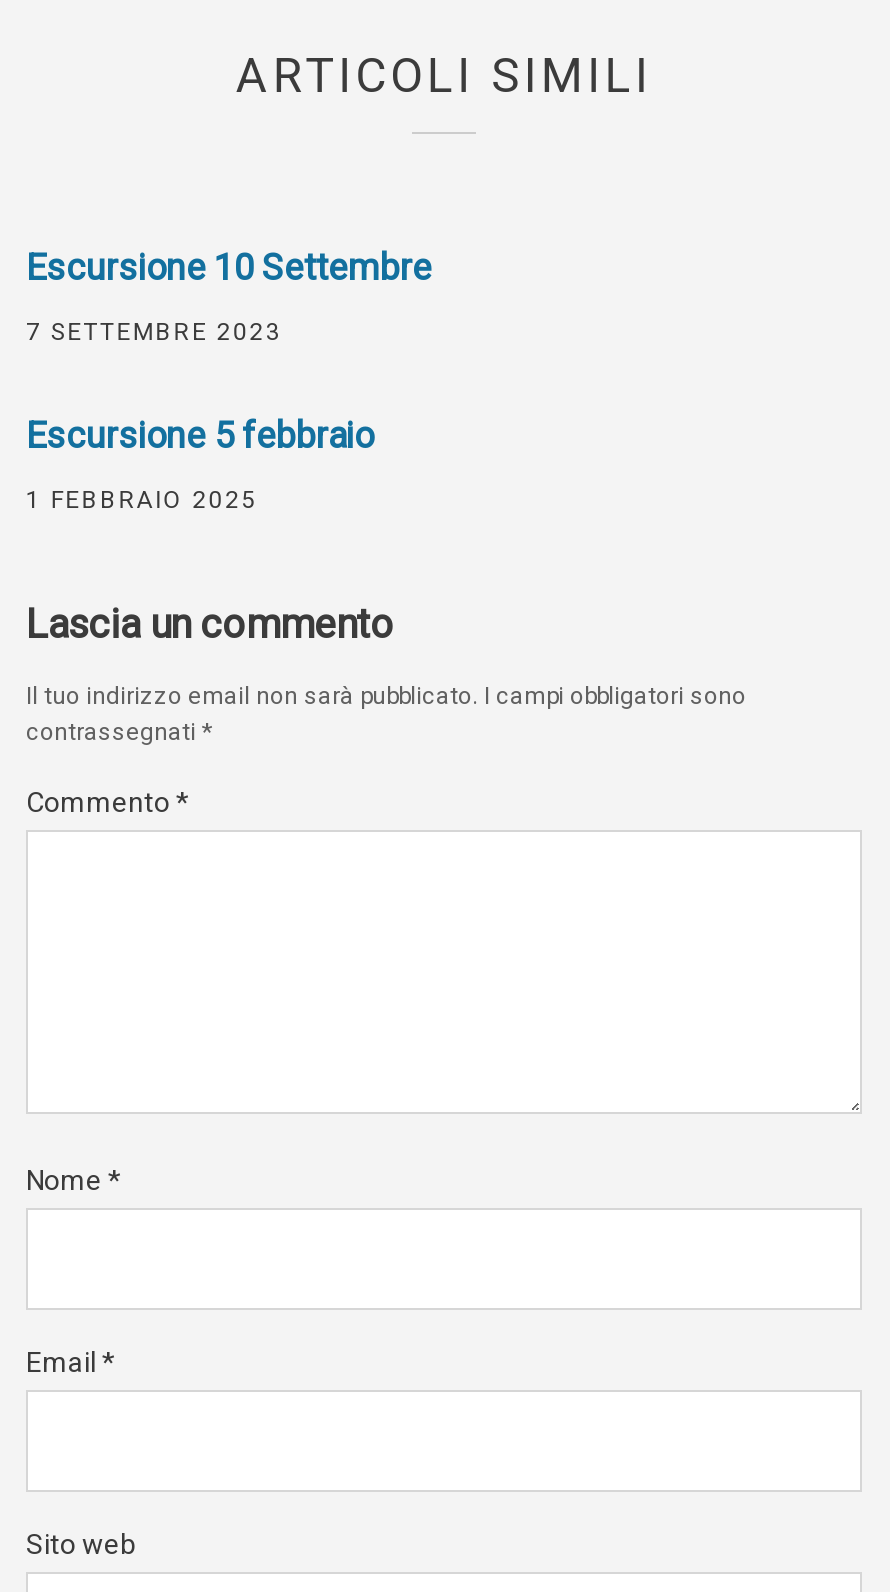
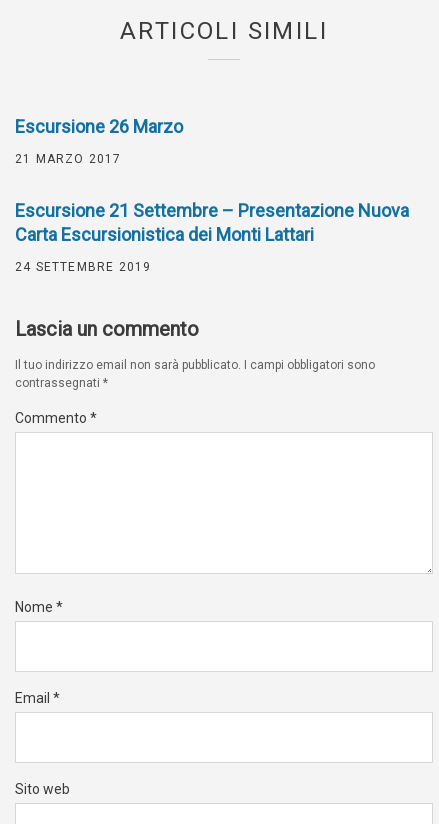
- Escursione 10 Settembre
+ Escursione 26 Marzo

- 7 SETTEMBRE 2023
+ 21 MARZO 2017

- Escursione 5 febbraio
+ Escursione 21 Settembre – Presentazione Nuova
+ Carta Escursionistica dei Monti Lattari

- 1 FEBBRAIO 2025
+ 24 SETTEMBRE 2019
